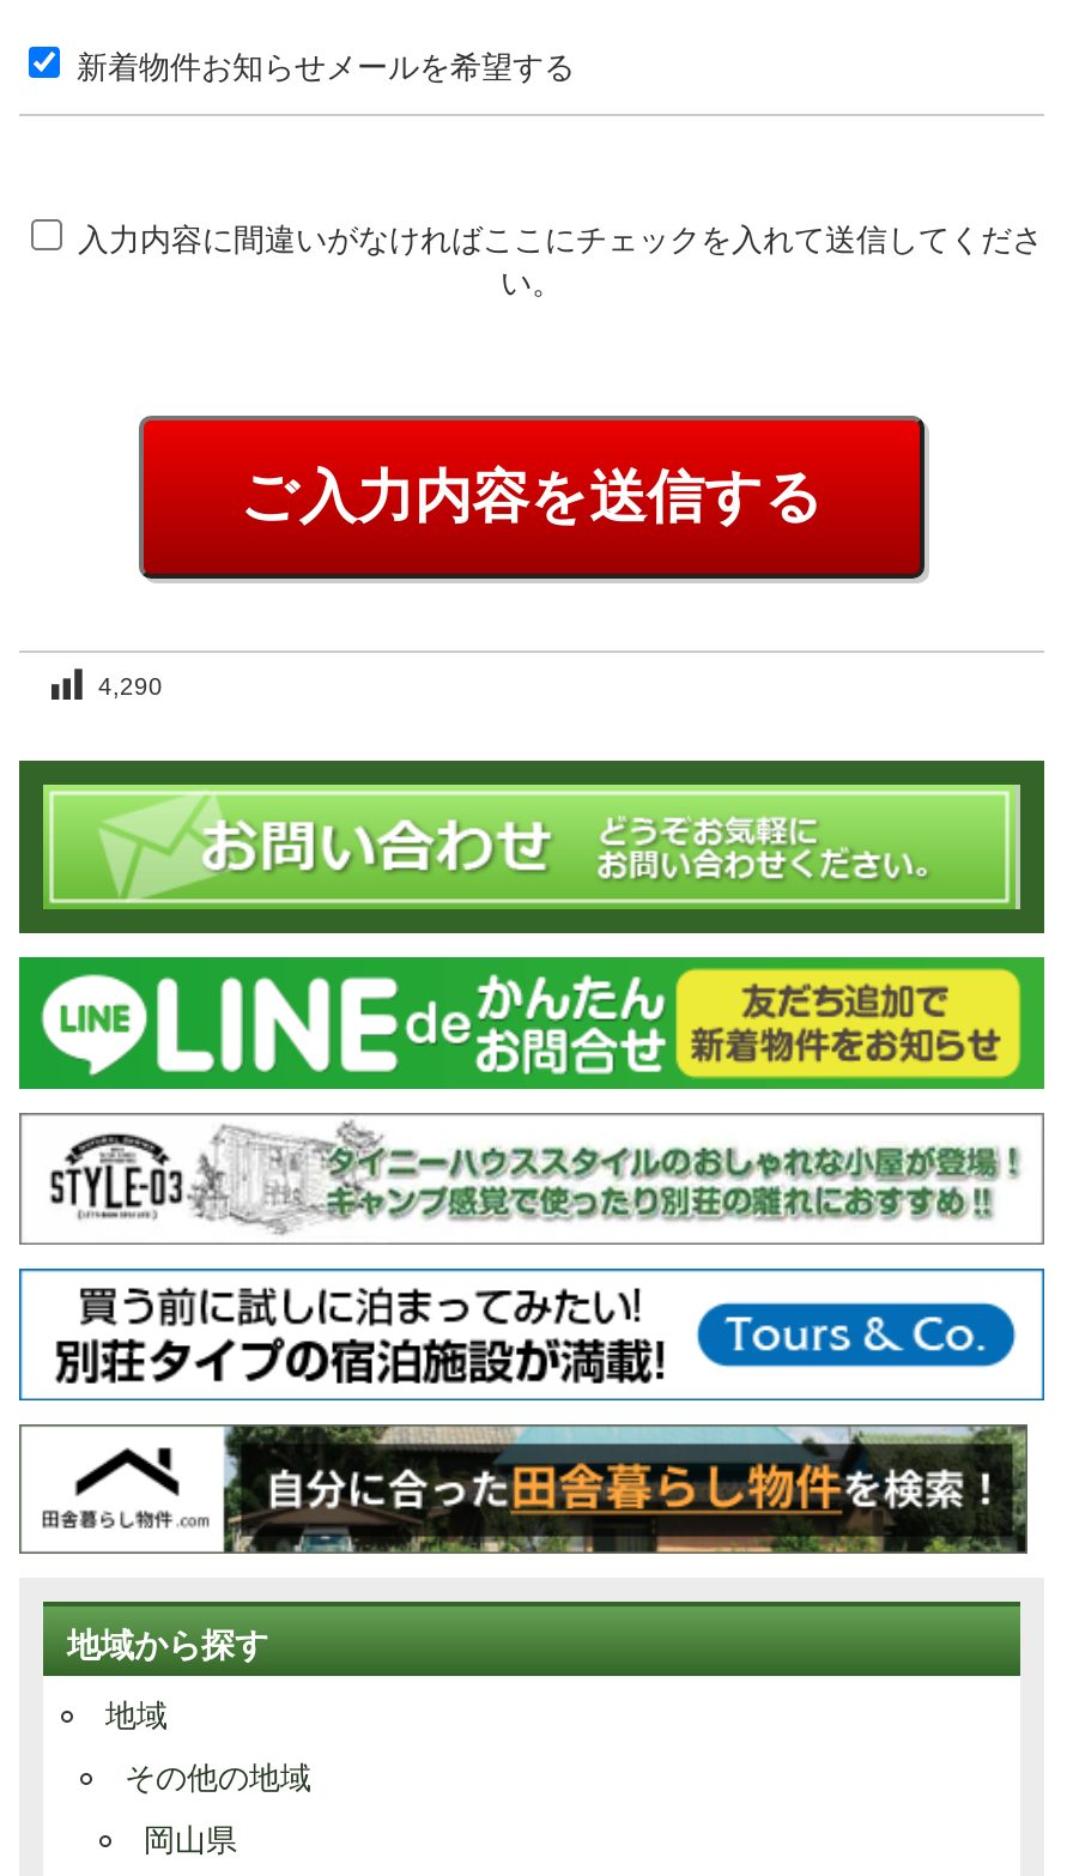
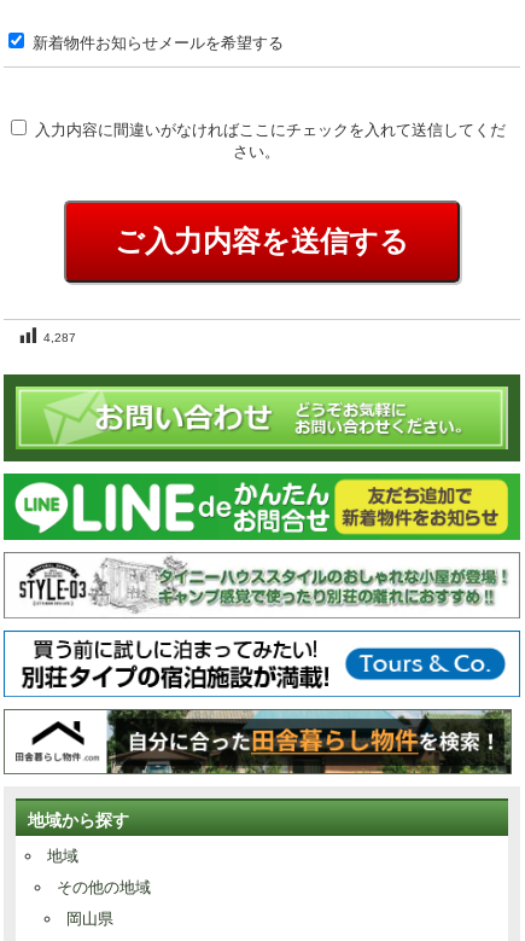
- 4,290
+ 4,287
